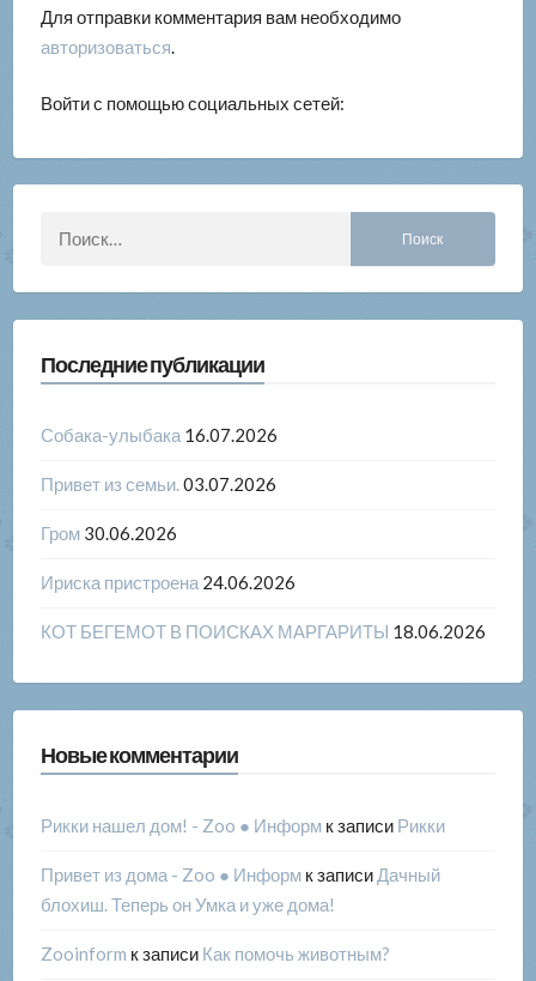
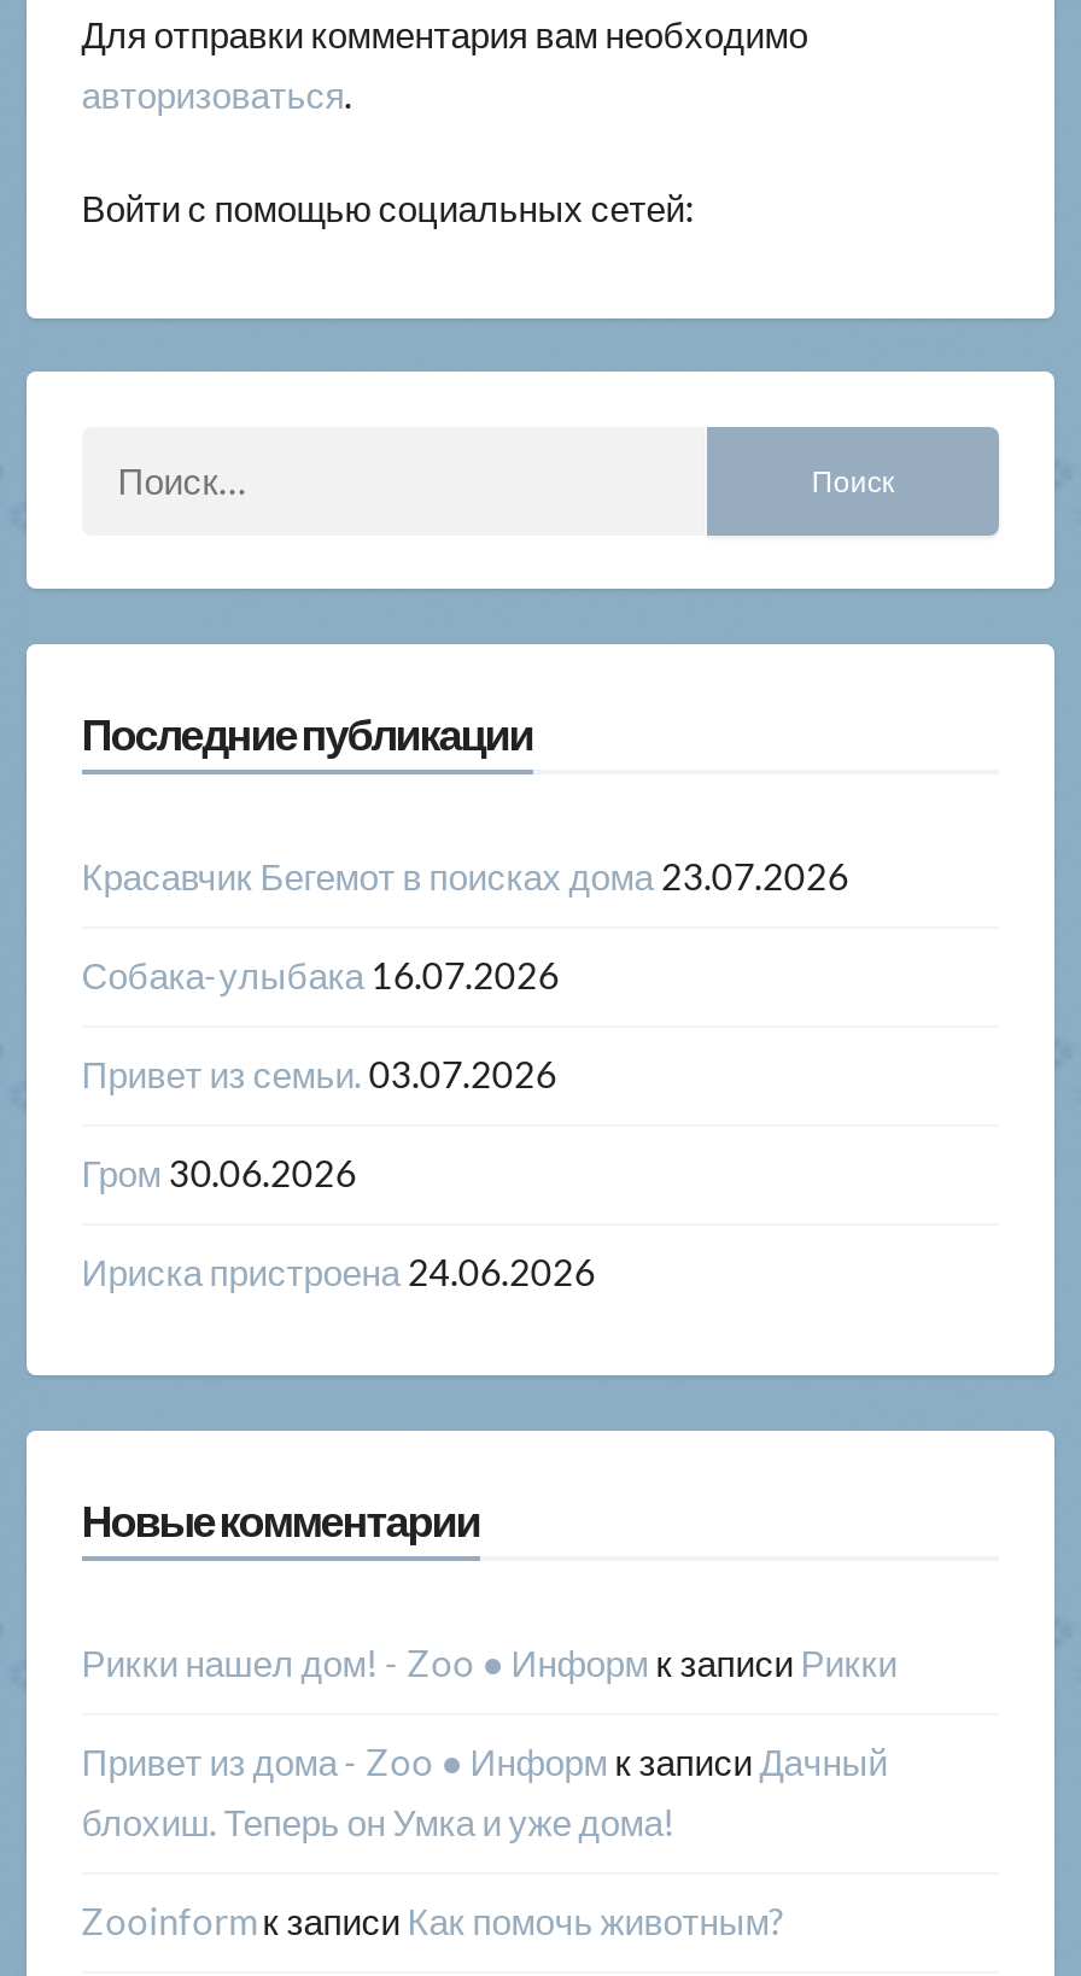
+ Красавчик Бегемот в поисках дома 23.07.2026

moved down: Собака-улыбака 16.07.2026 | Привет из семьи. 03.07.2026 | Гром 30.06.2026 | Ириска пристроена 24.06.2026

- КОТ БЕГЕМОТ В ПОИСКАХ МАРГАРИТЫ 18.06.2026
